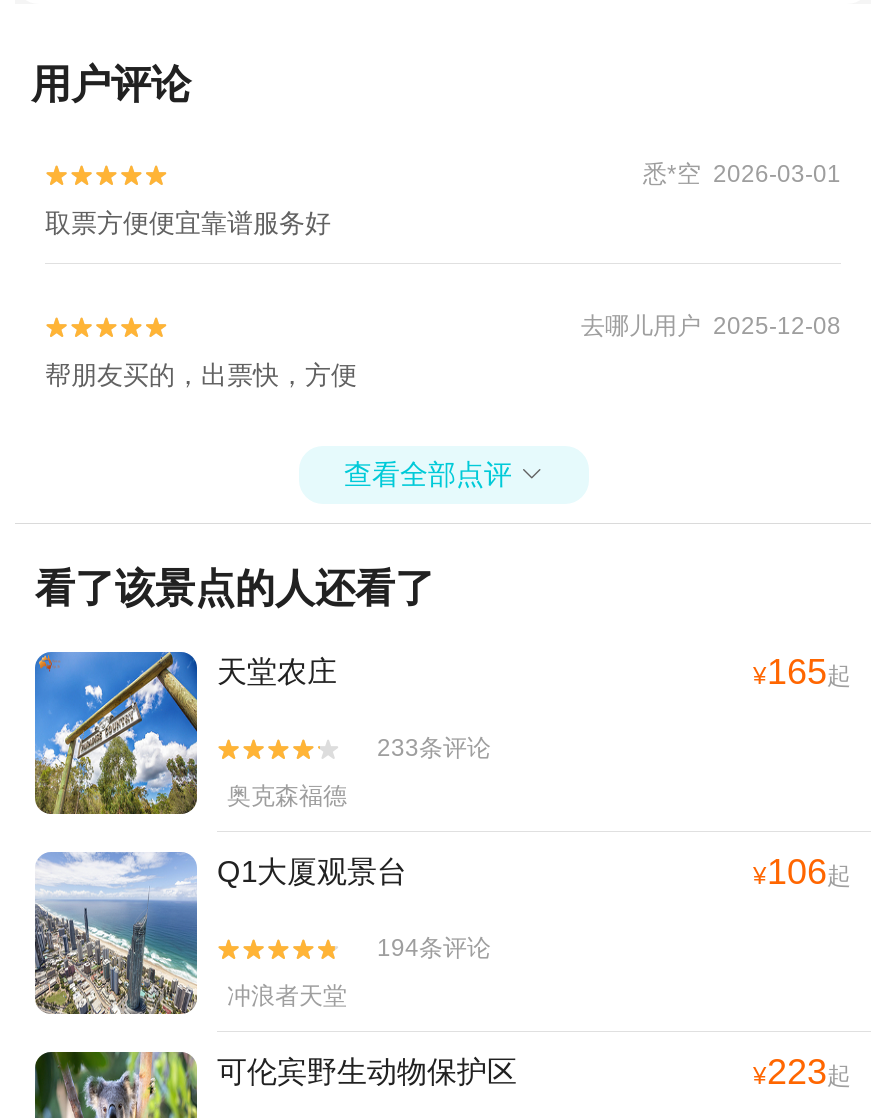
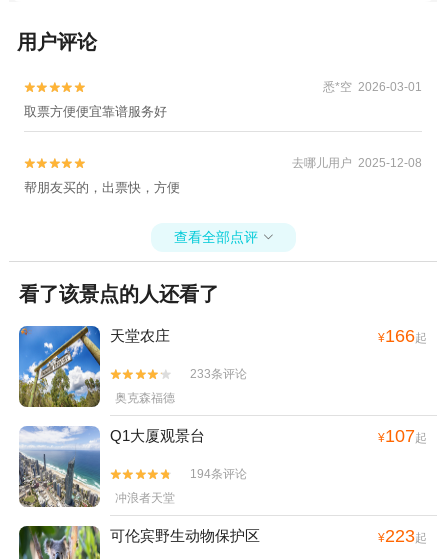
- ¥165起
+ ¥166起

- ¥106起
+ ¥107起
